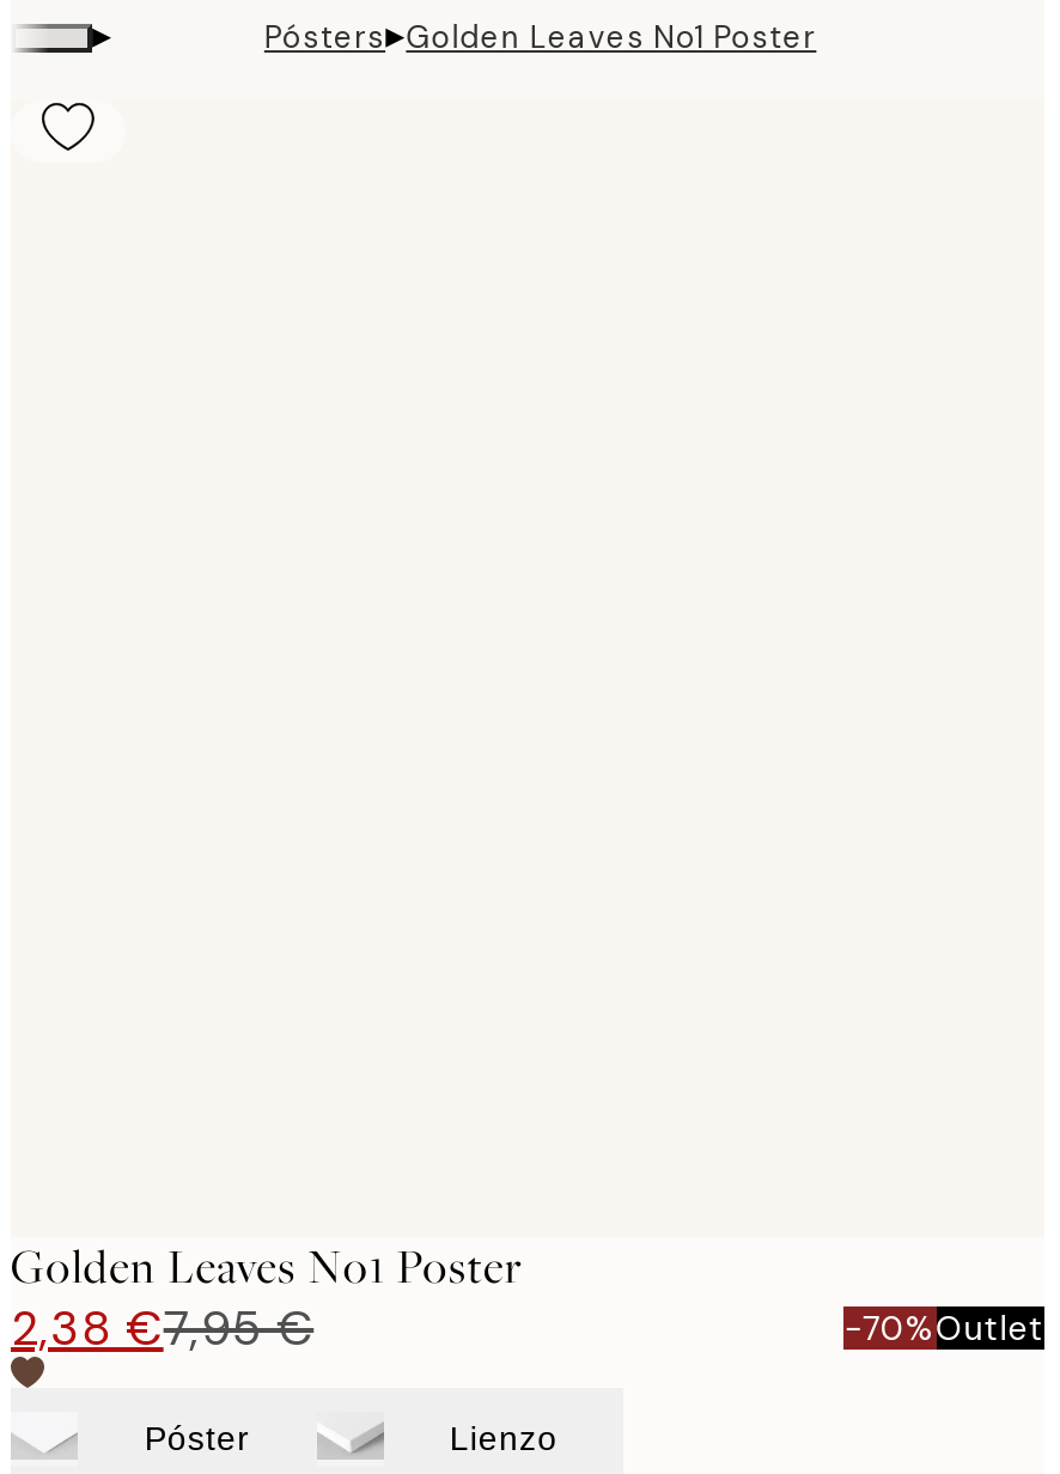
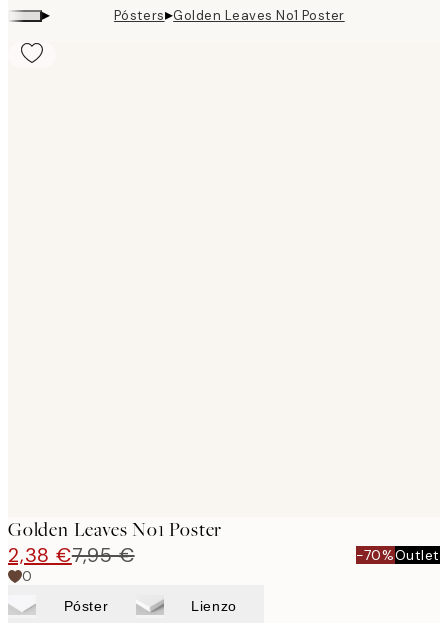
+ 0
